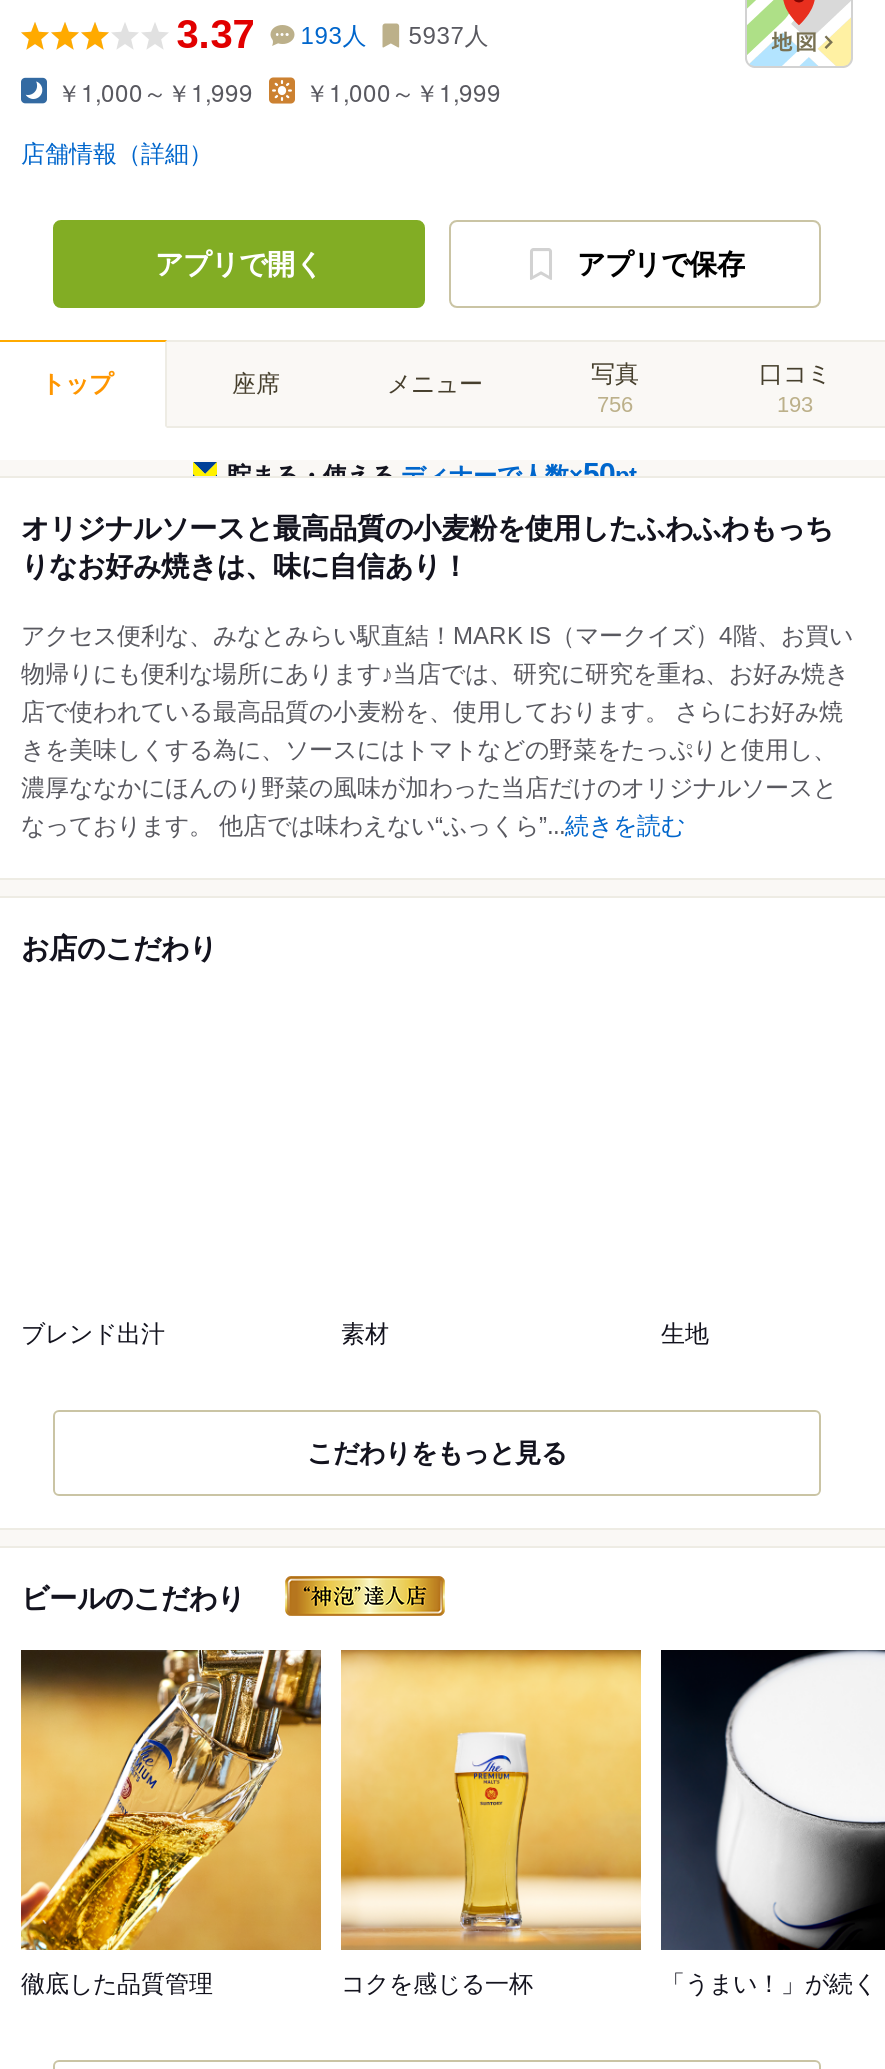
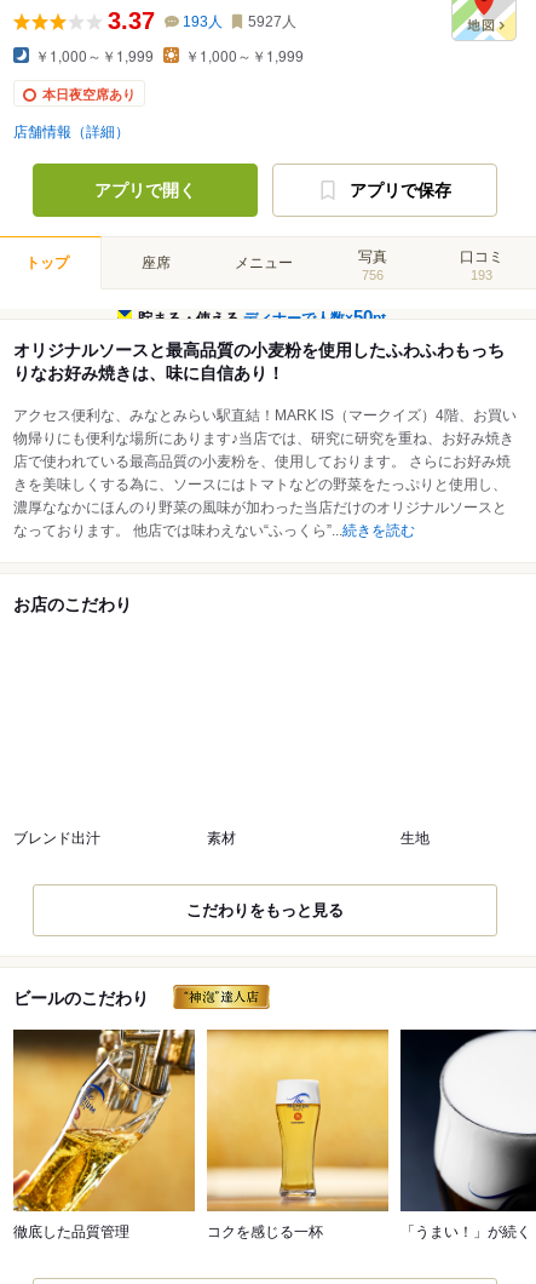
- 3.37 193人 5937人
+ 3.37 193人 5927人

+ 本日夜空席あり
